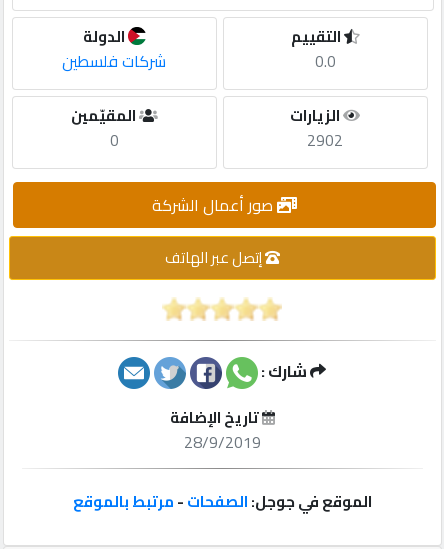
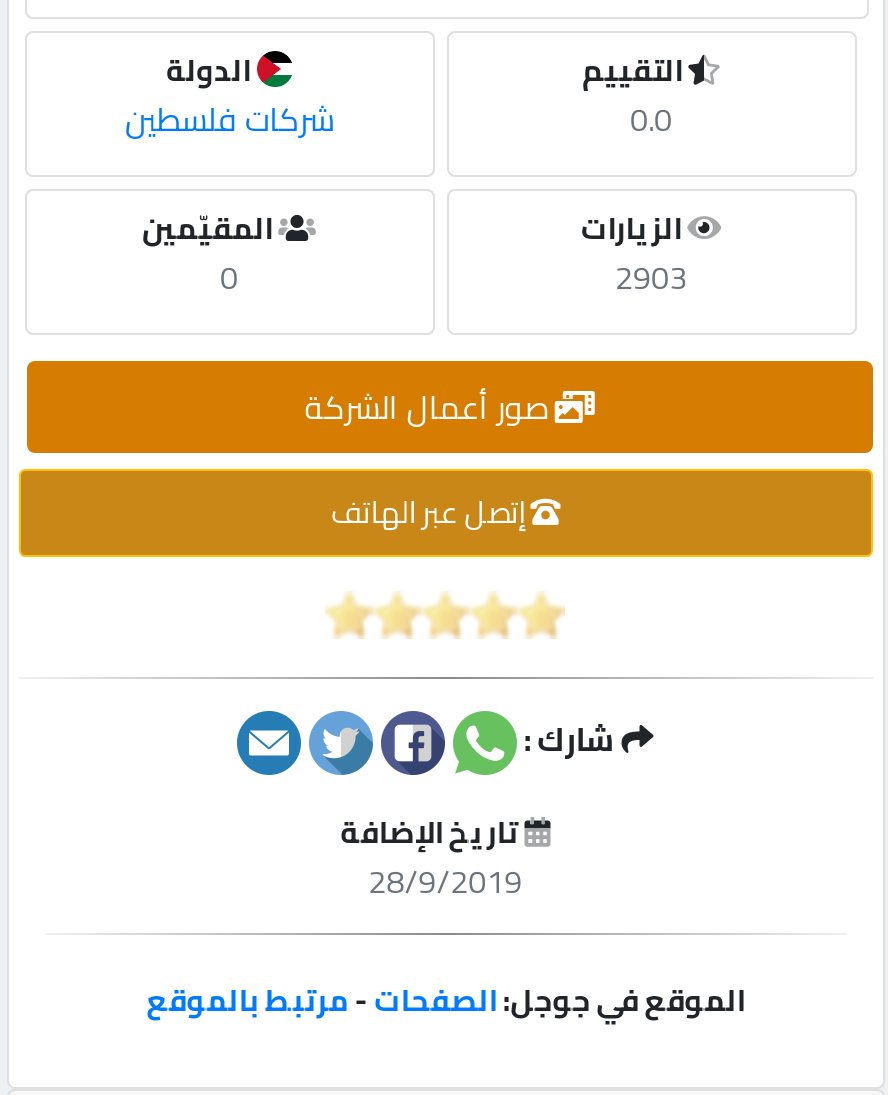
- 2902
+ 2903
